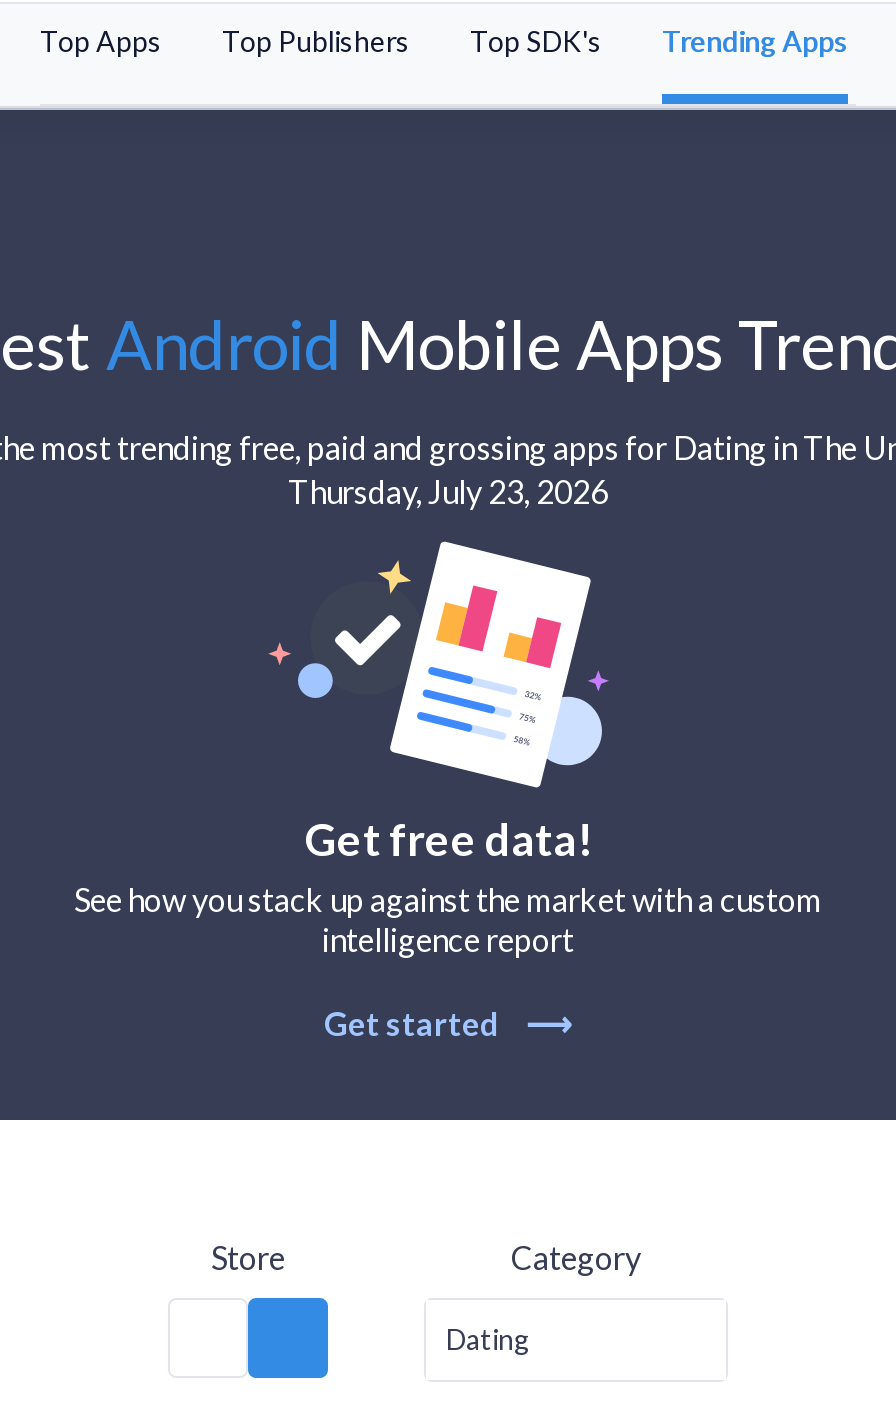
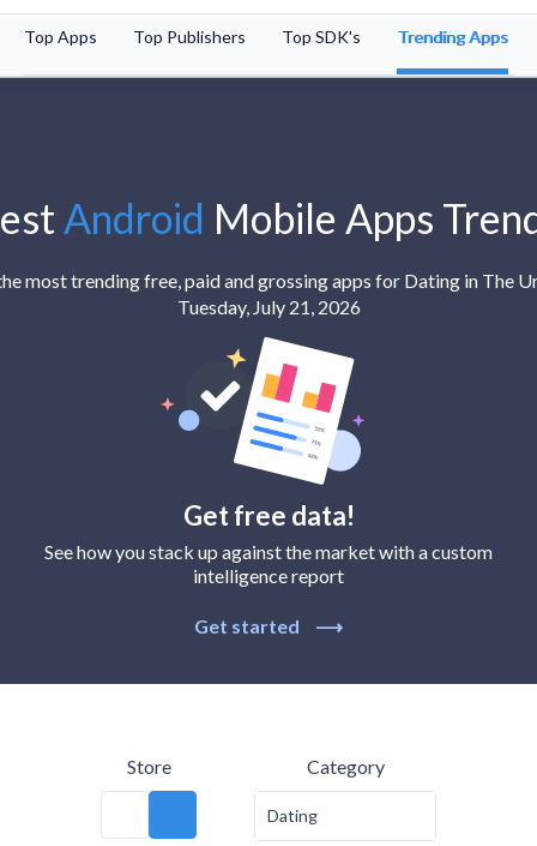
- Thursday, July 23, 2026
+ Tuesday, July 21, 2026
